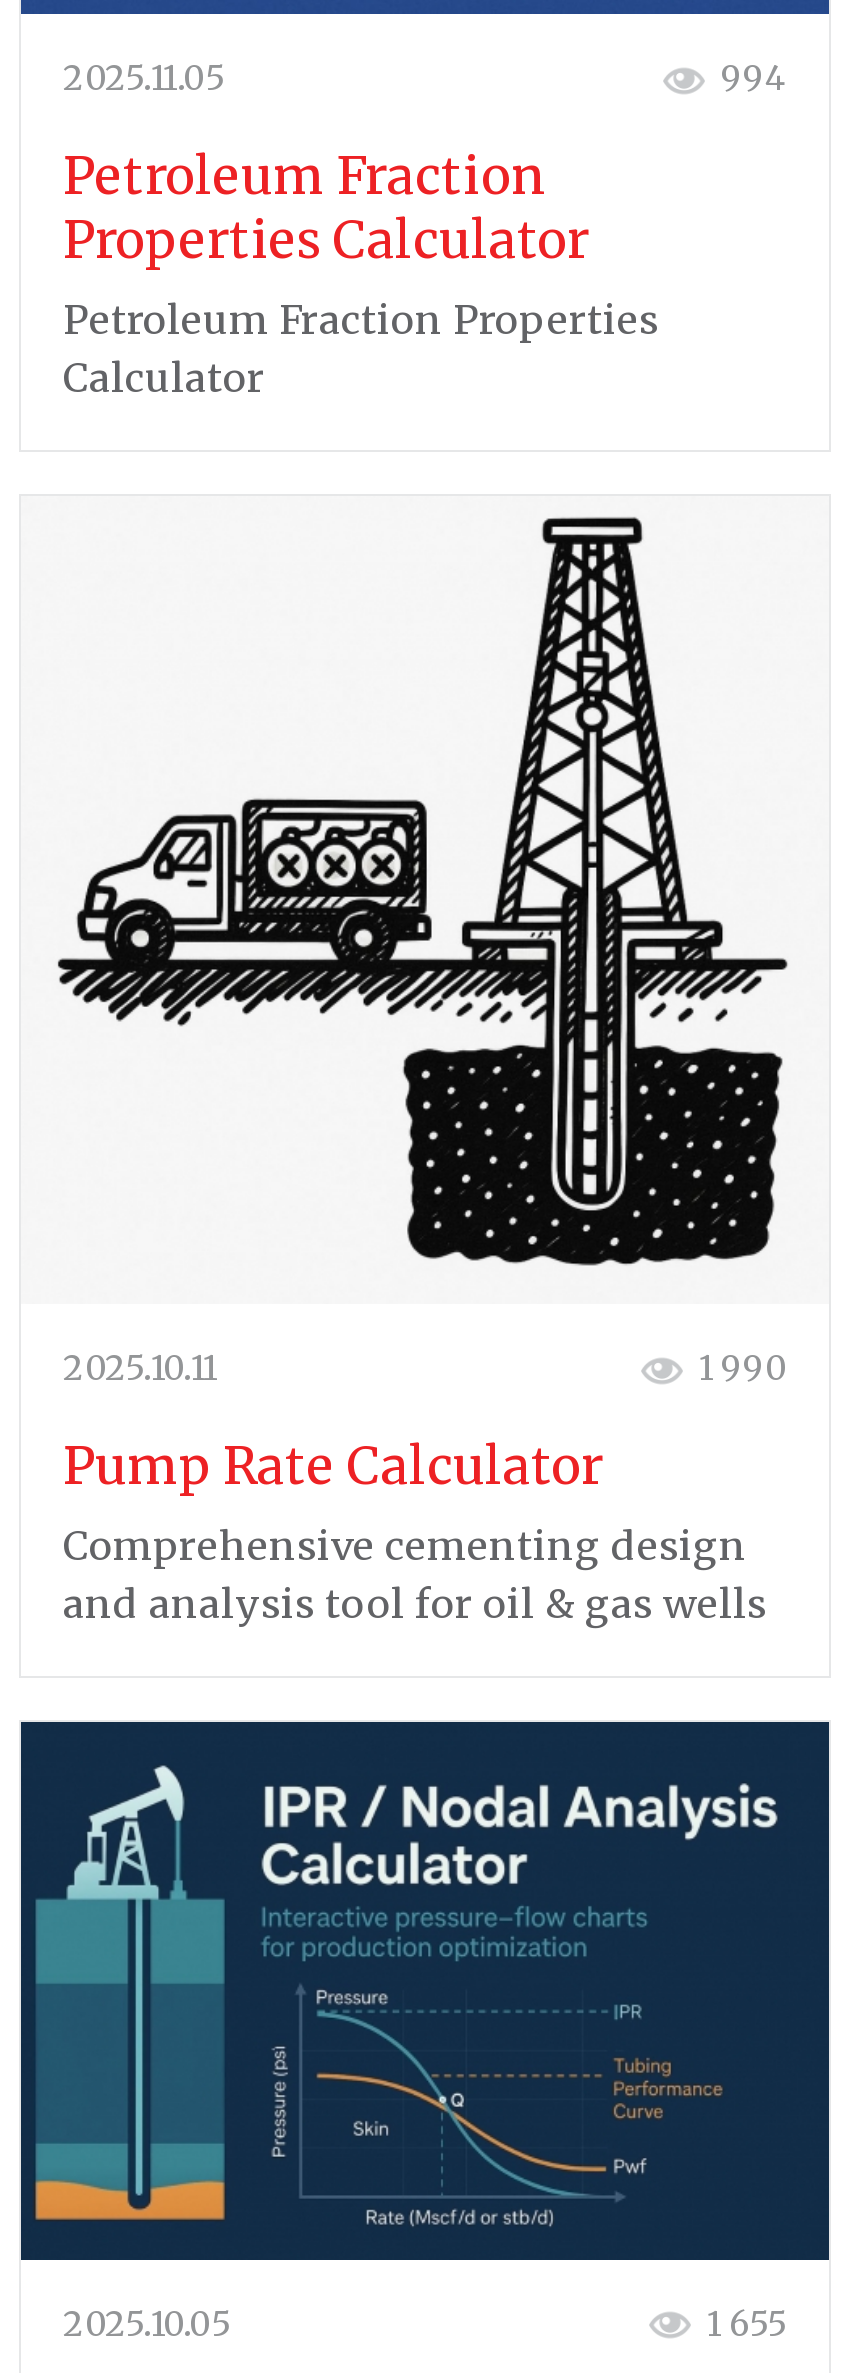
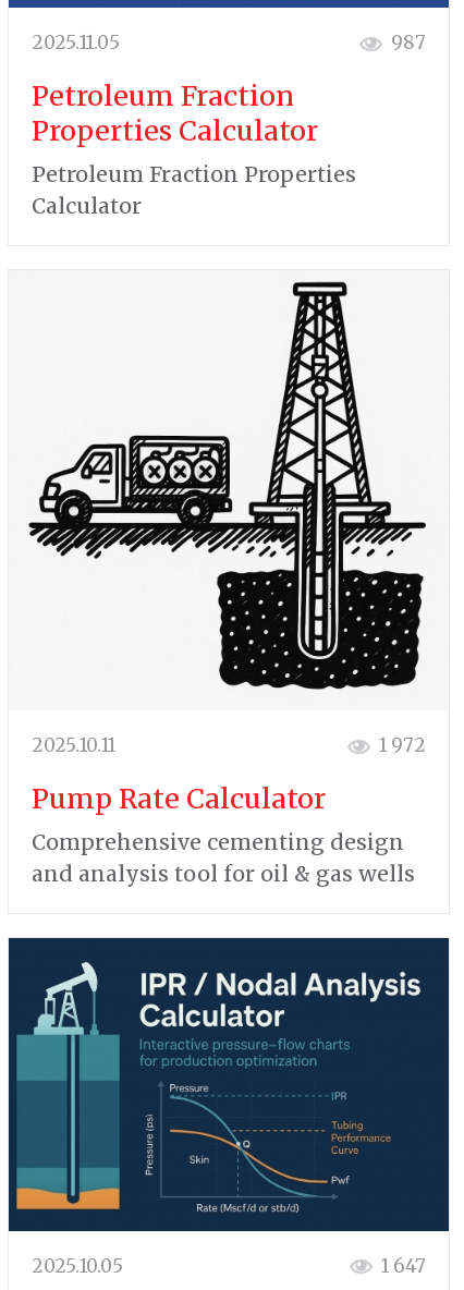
- 994
+ 987

- 1 990
+ 1 972

- 1 655
+ 1 647
